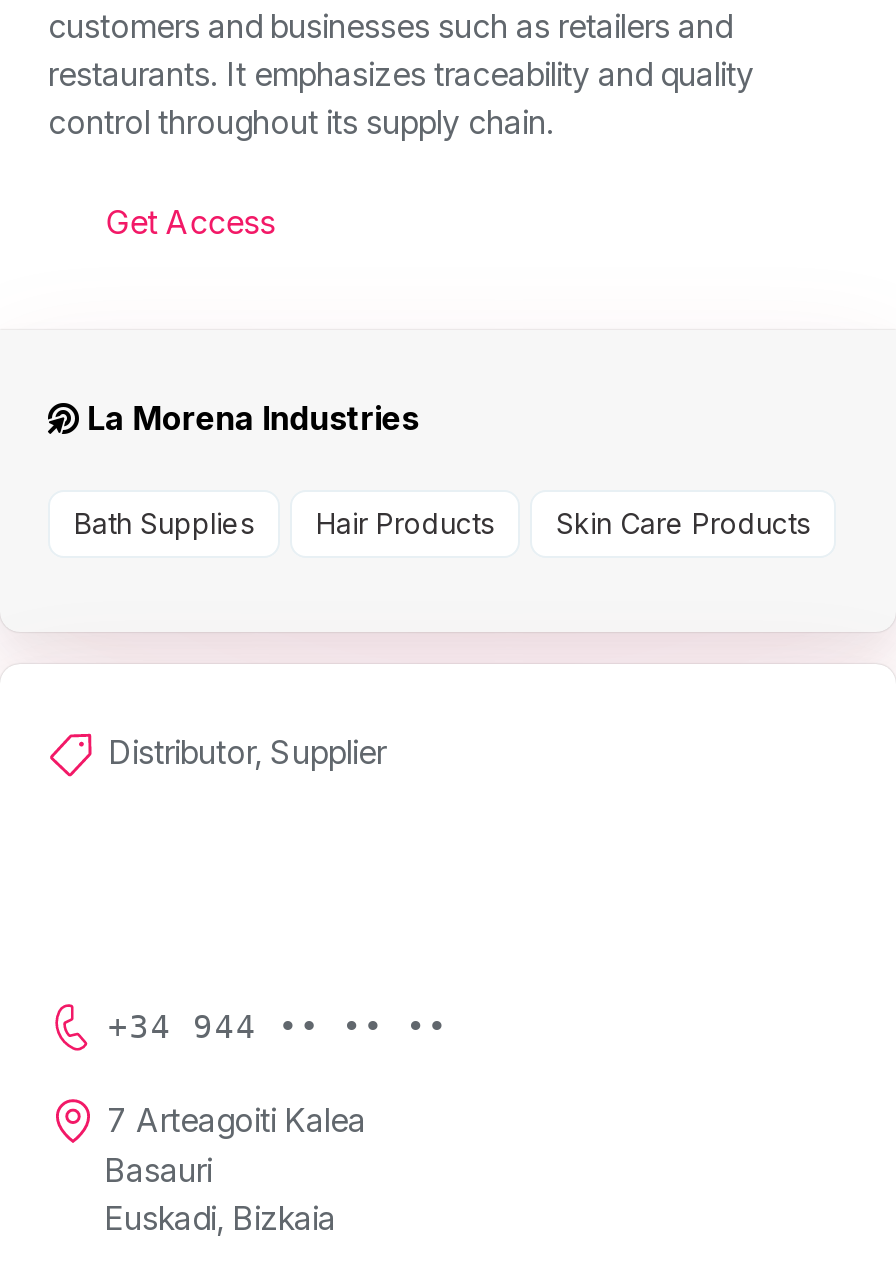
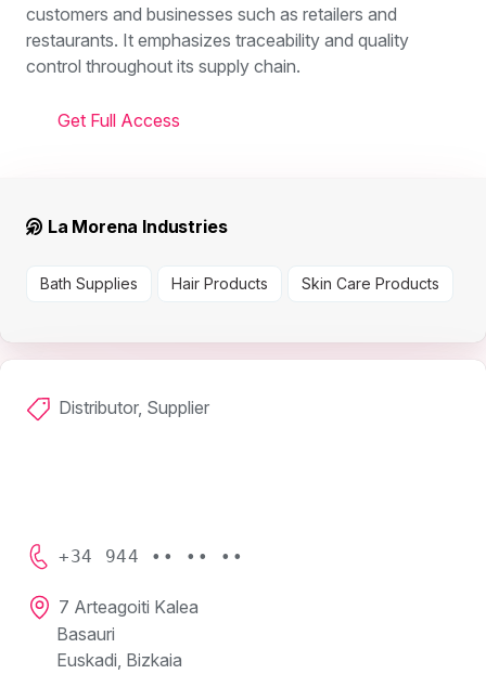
- Get Access
+ Get Full Access
